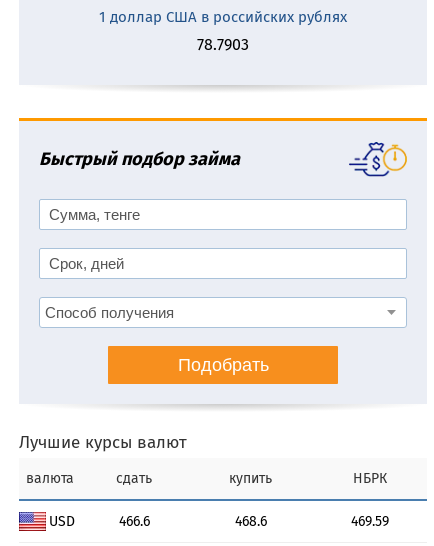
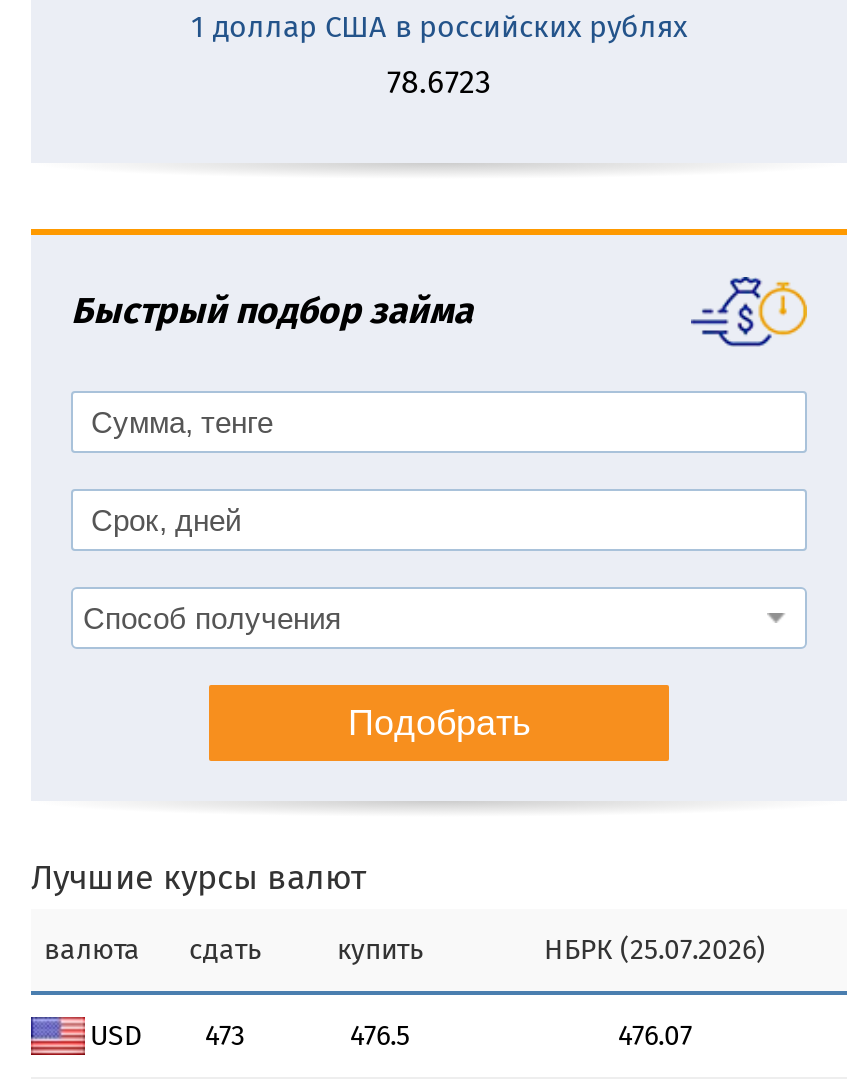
- 78.7903
+ 78.6723

- НБРК
+ НБРК (25.07.2026)

- 466.6
+ 473

- 468.6
+ 476.5

- 469.59
+ 476.07
